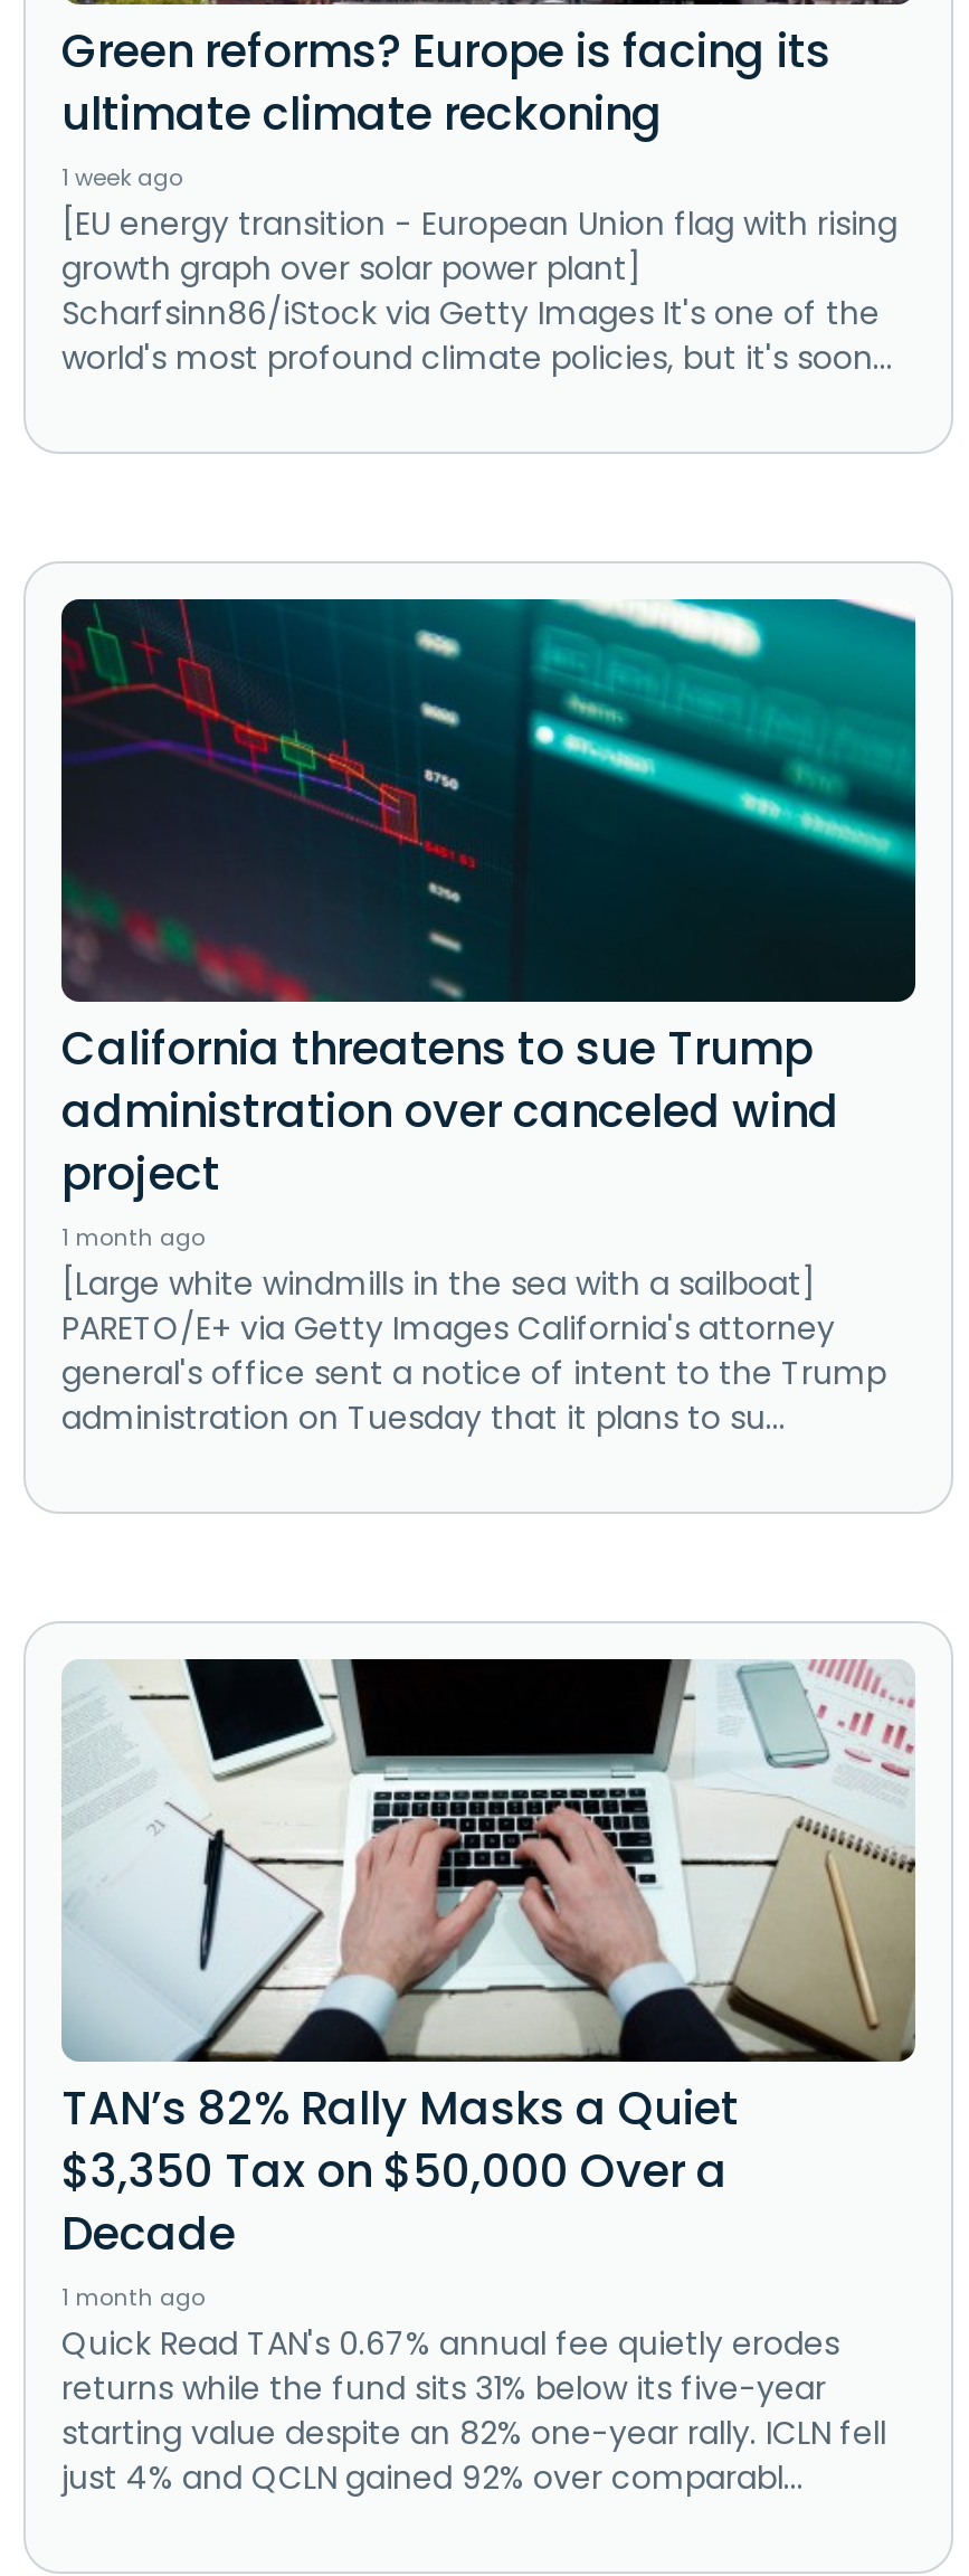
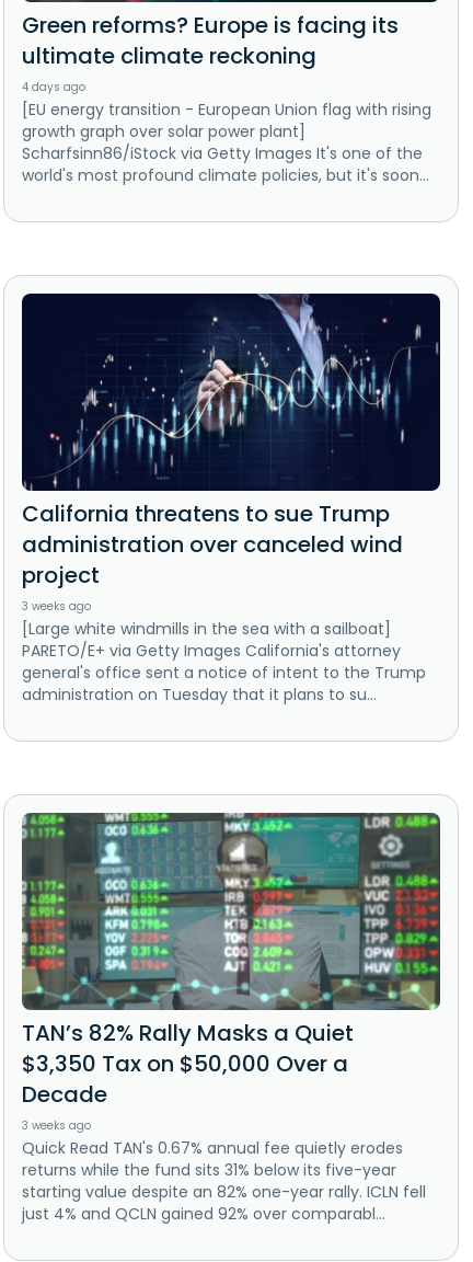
- 1 week ago
+ 4 days ago

- [image]
+ [image]

- 1 month ago
+ 3 weeks ago

- [image]
+ [image]

- 1 month ago
+ 3 weeks ago
